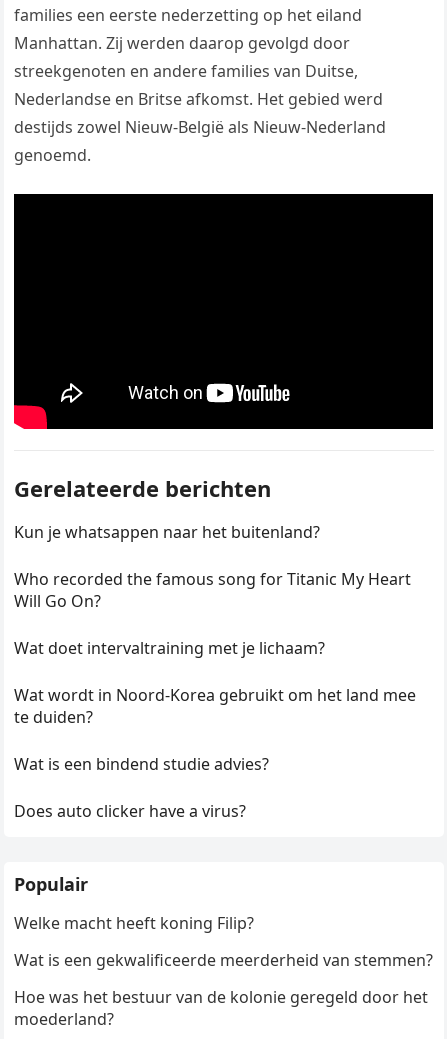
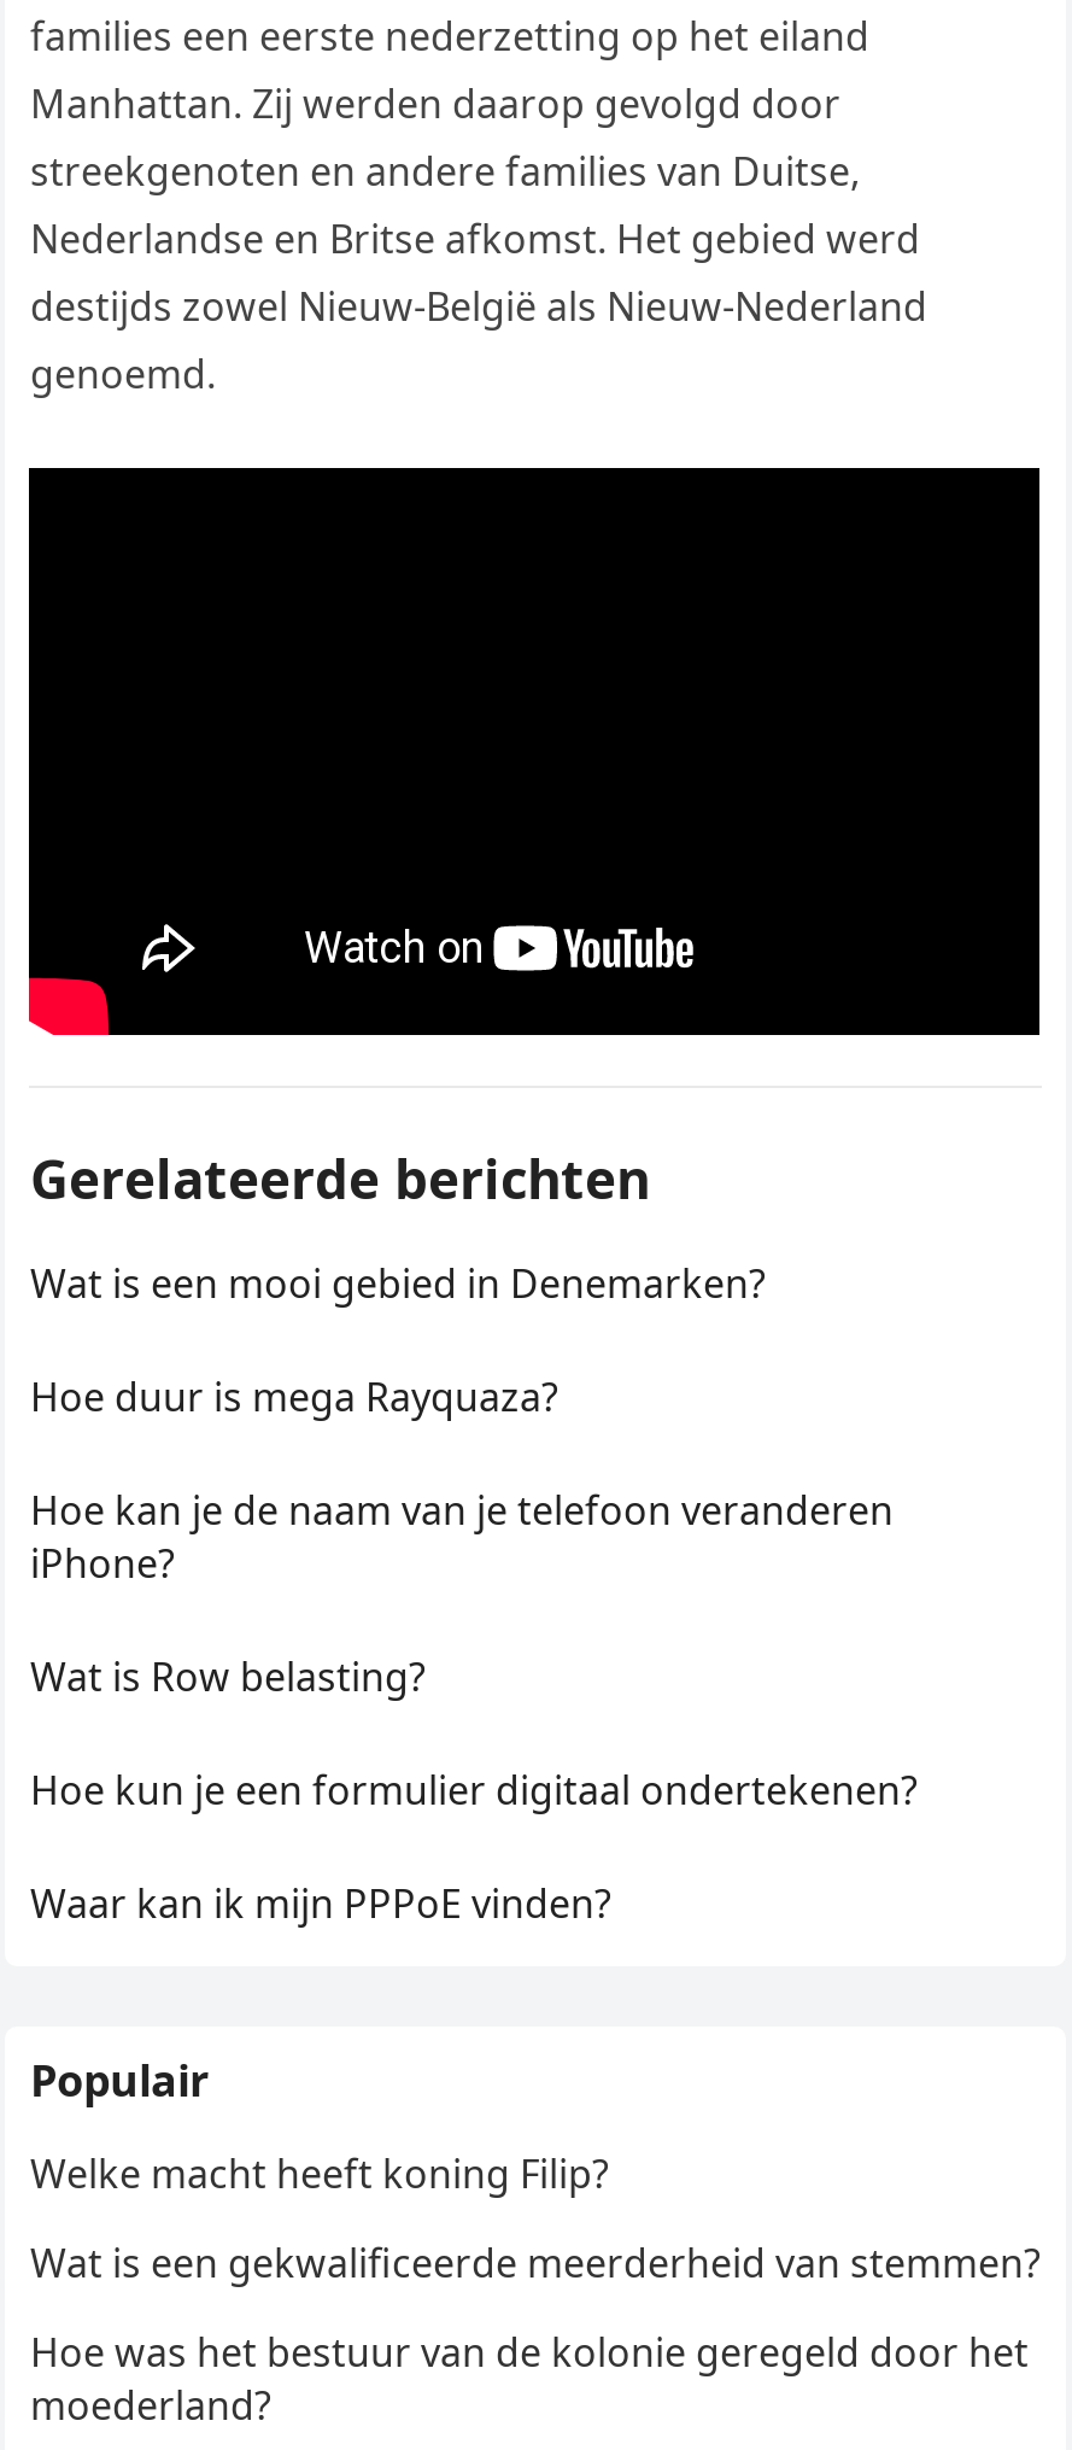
- Kun je whatsappen naar het buitenland?
+ Wat is een mooi gebied in Denemarken?

- Who recorded the famous song for Titanic My Heart
- Will Go On?
+ Hoe duur is mega Rayquaza?

- Wat doet intervaltraining met je lichaam?
+ Hoe kan je de naam van je telefoon veranderen
+ iPhone?

- Wat wordt in Noord-Korea gebruikt om het land mee
- te duiden?
+ Wat is Row belasting?

- Wat is een bindend studie advies?
+ Hoe kun je een formulier digitaal ondertekenen?

- Does auto clicker have a virus?
+ Waar kan ik mijn PPPoE vinden?
